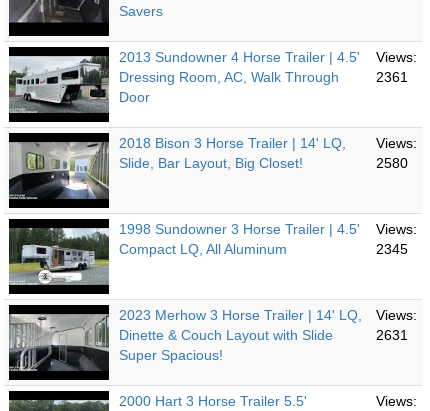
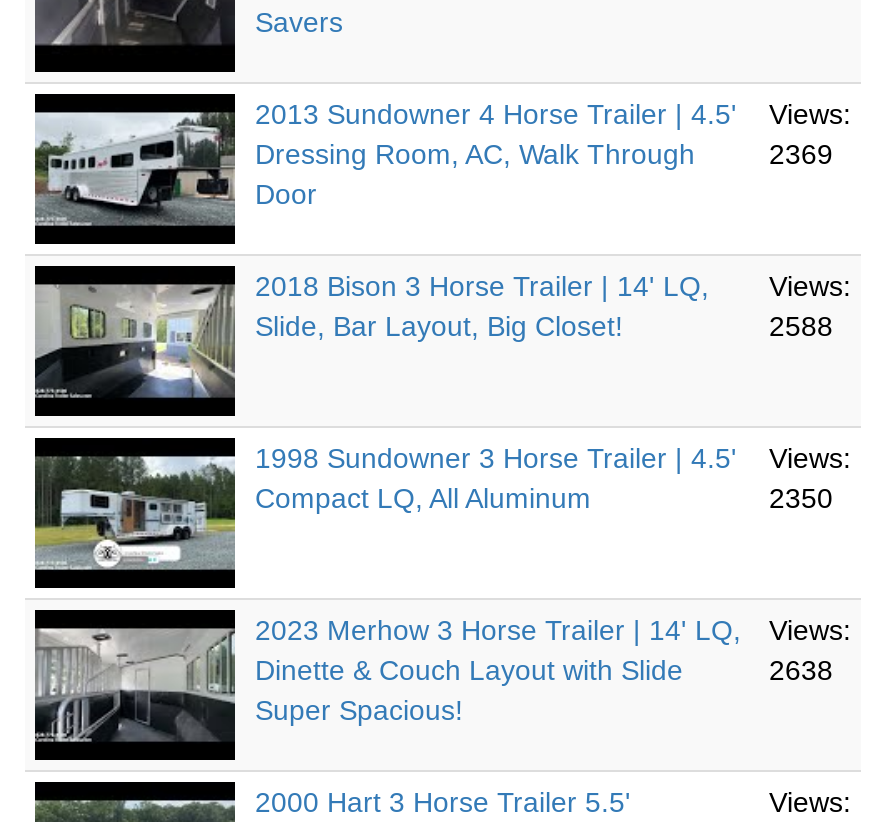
- 2361
+ 2369

- 2580
+ 2588

- 2345
+ 2350

- 2631
+ 2638
